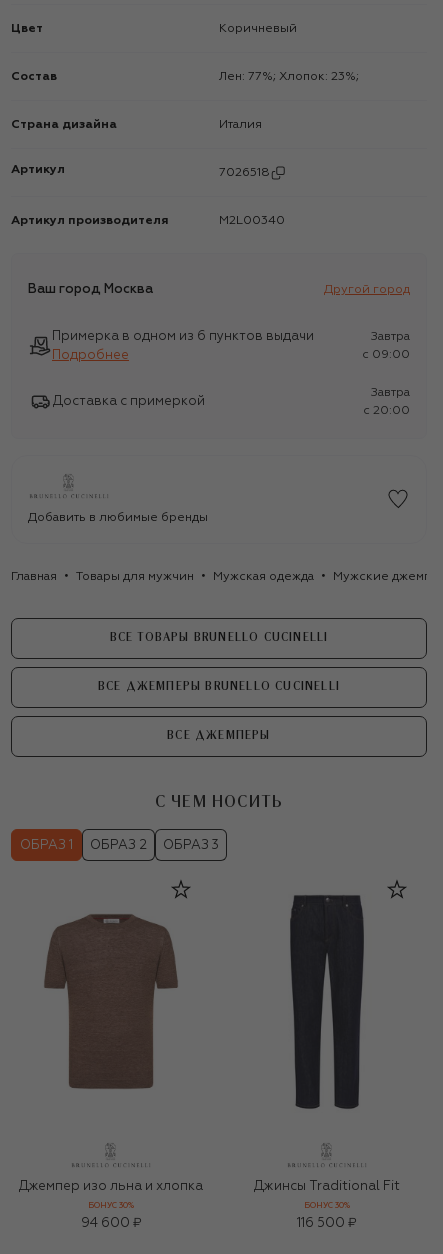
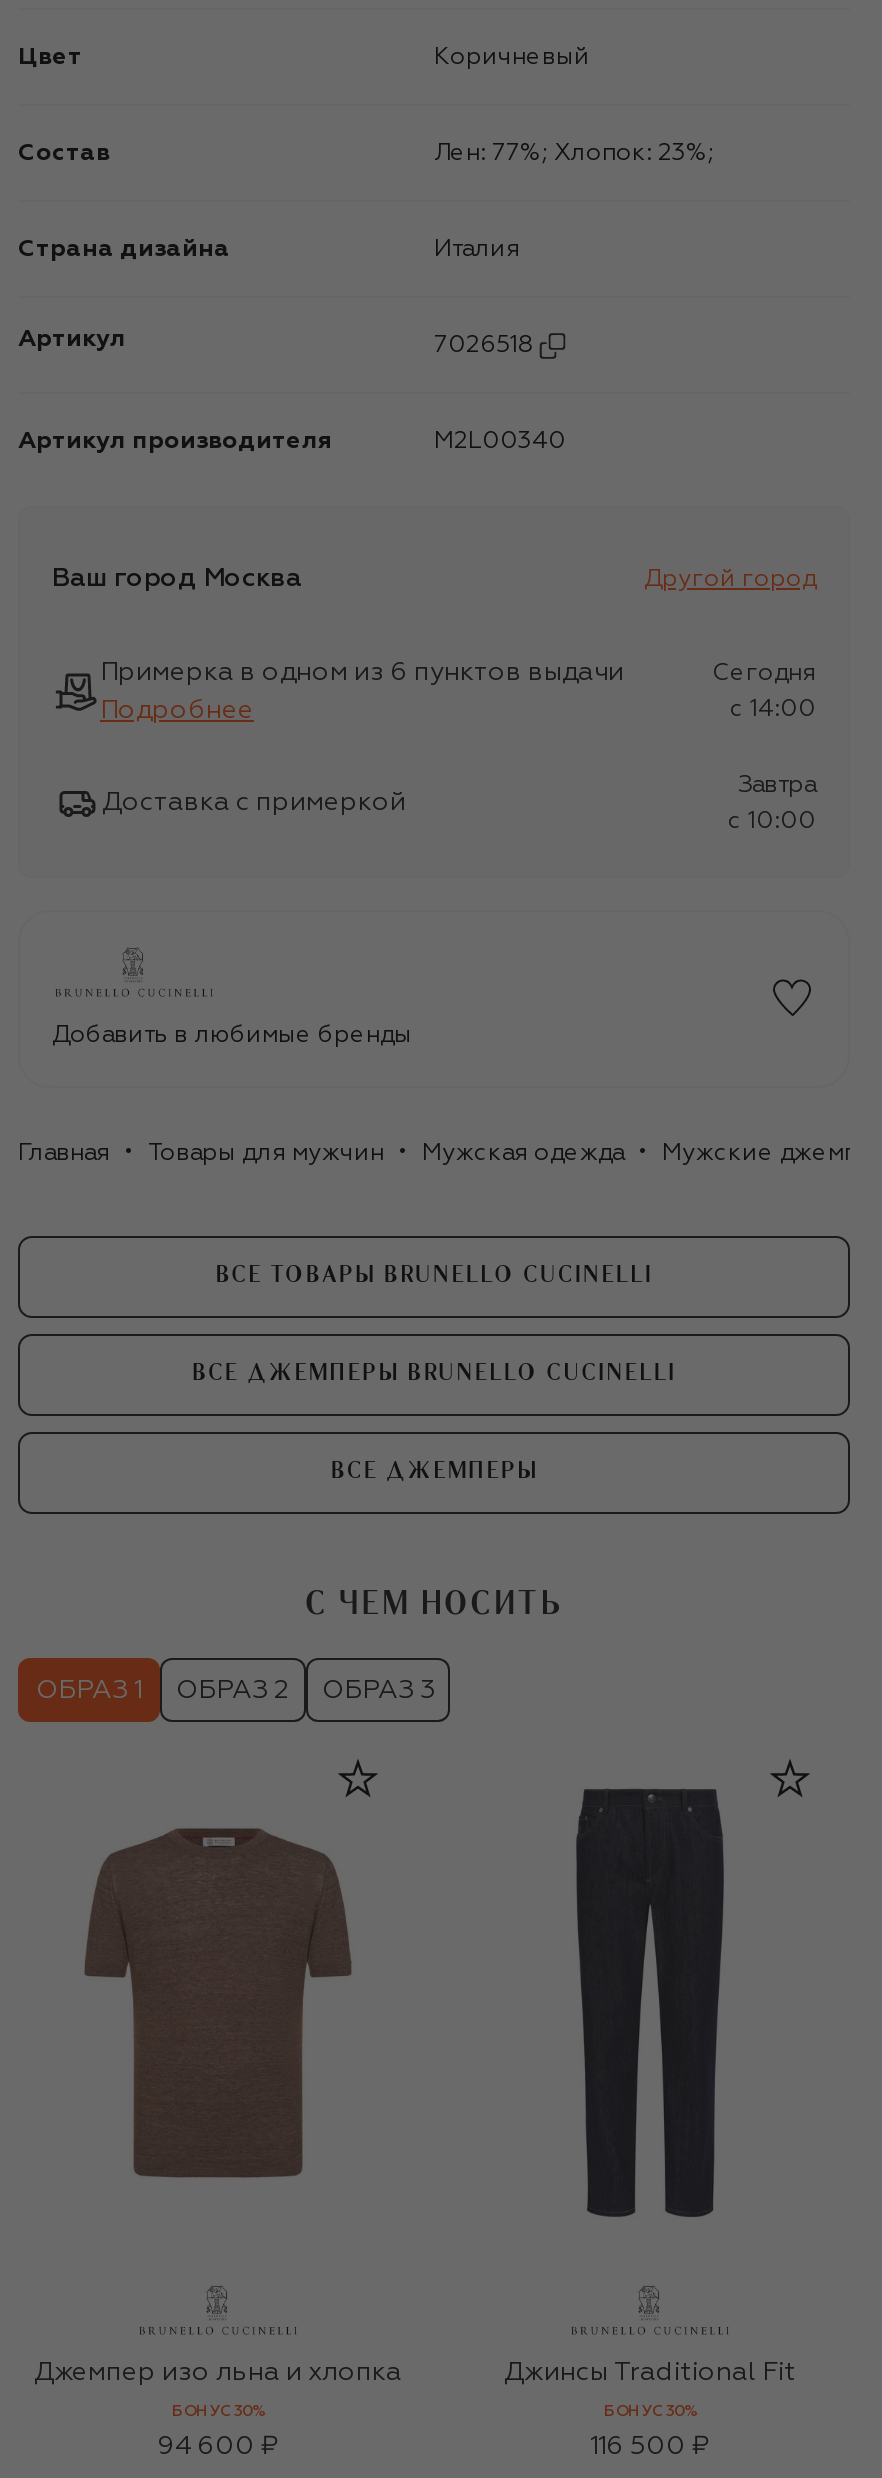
- Завтра
+ Сегодня

- c 09:00
+ c 14:00

- c 20:00
+ c 10:00
